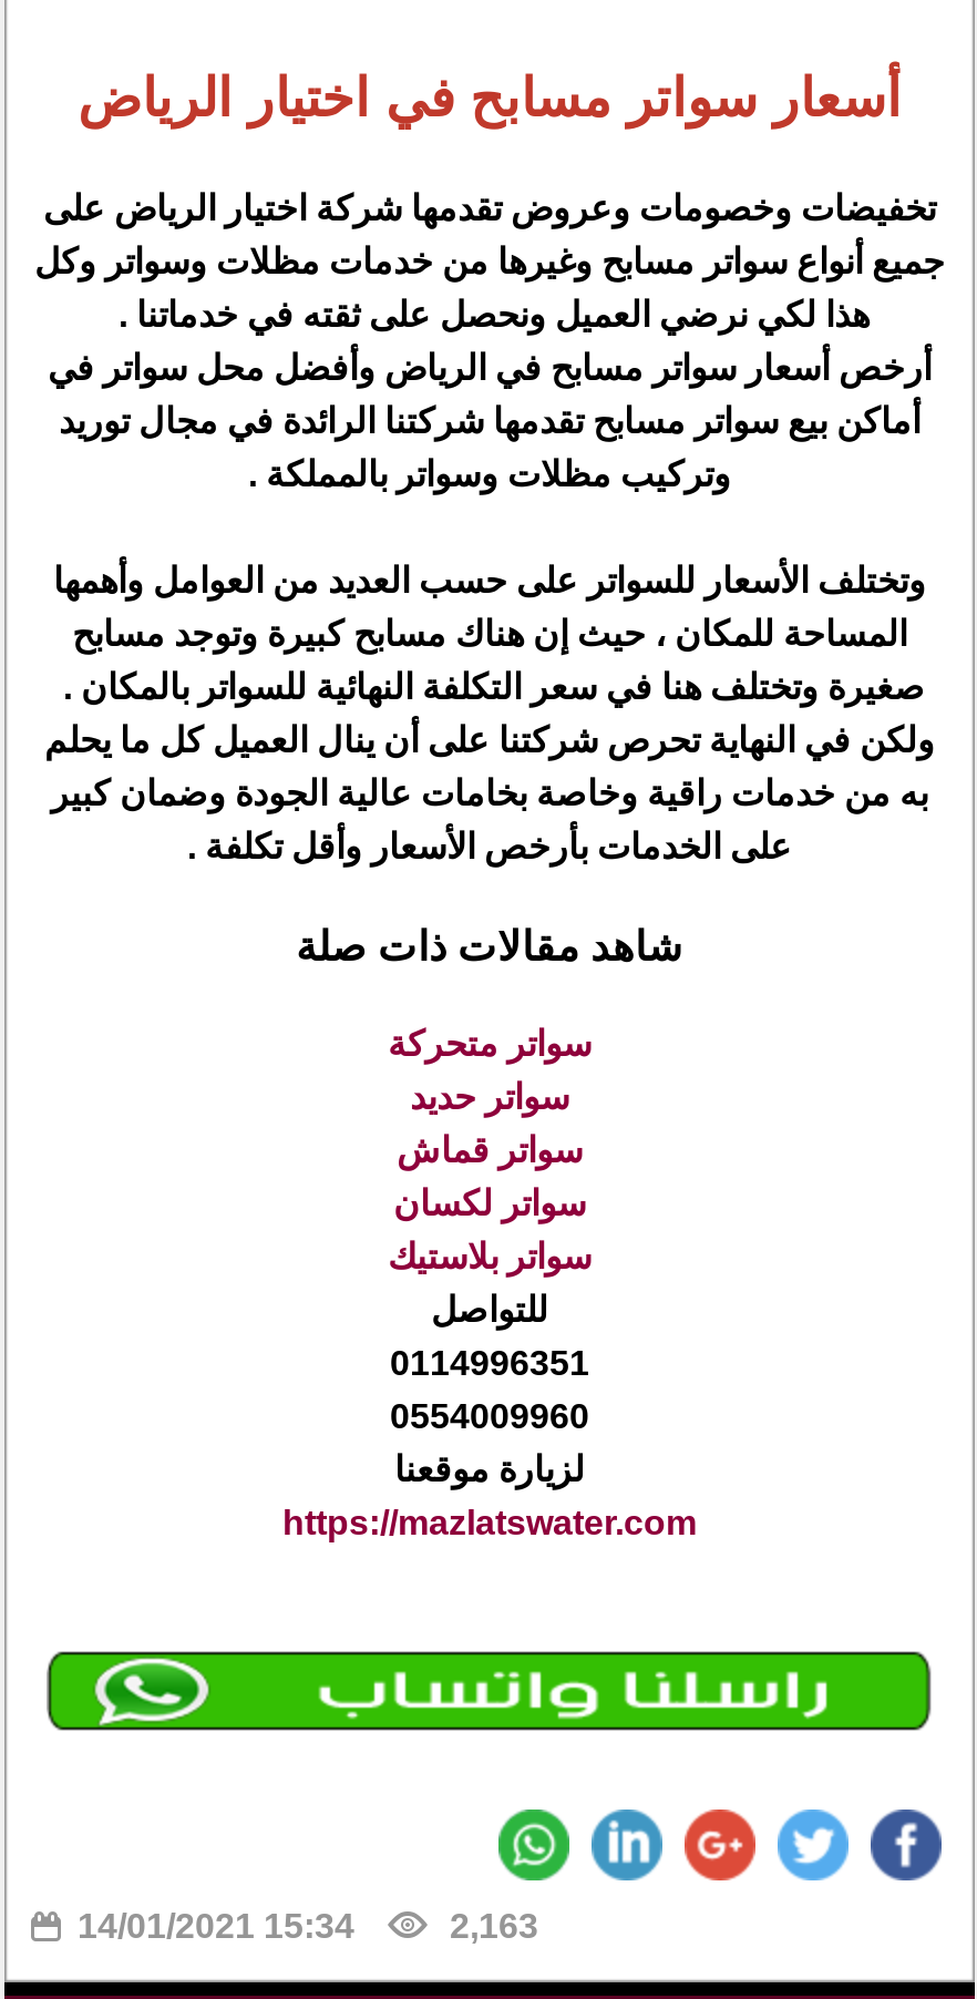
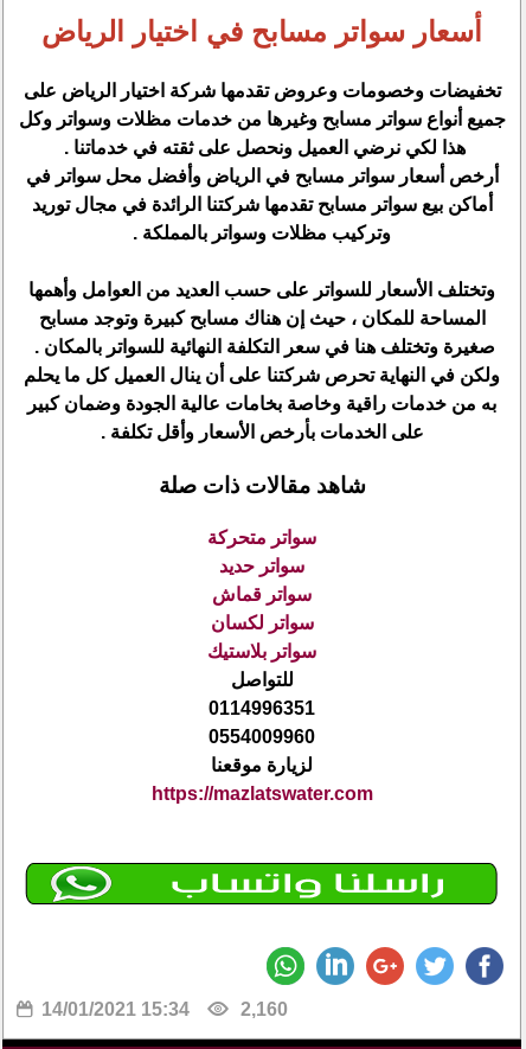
- 14/01/2021 15:34 2,163
+ 14/01/2021 15:34 2,160
